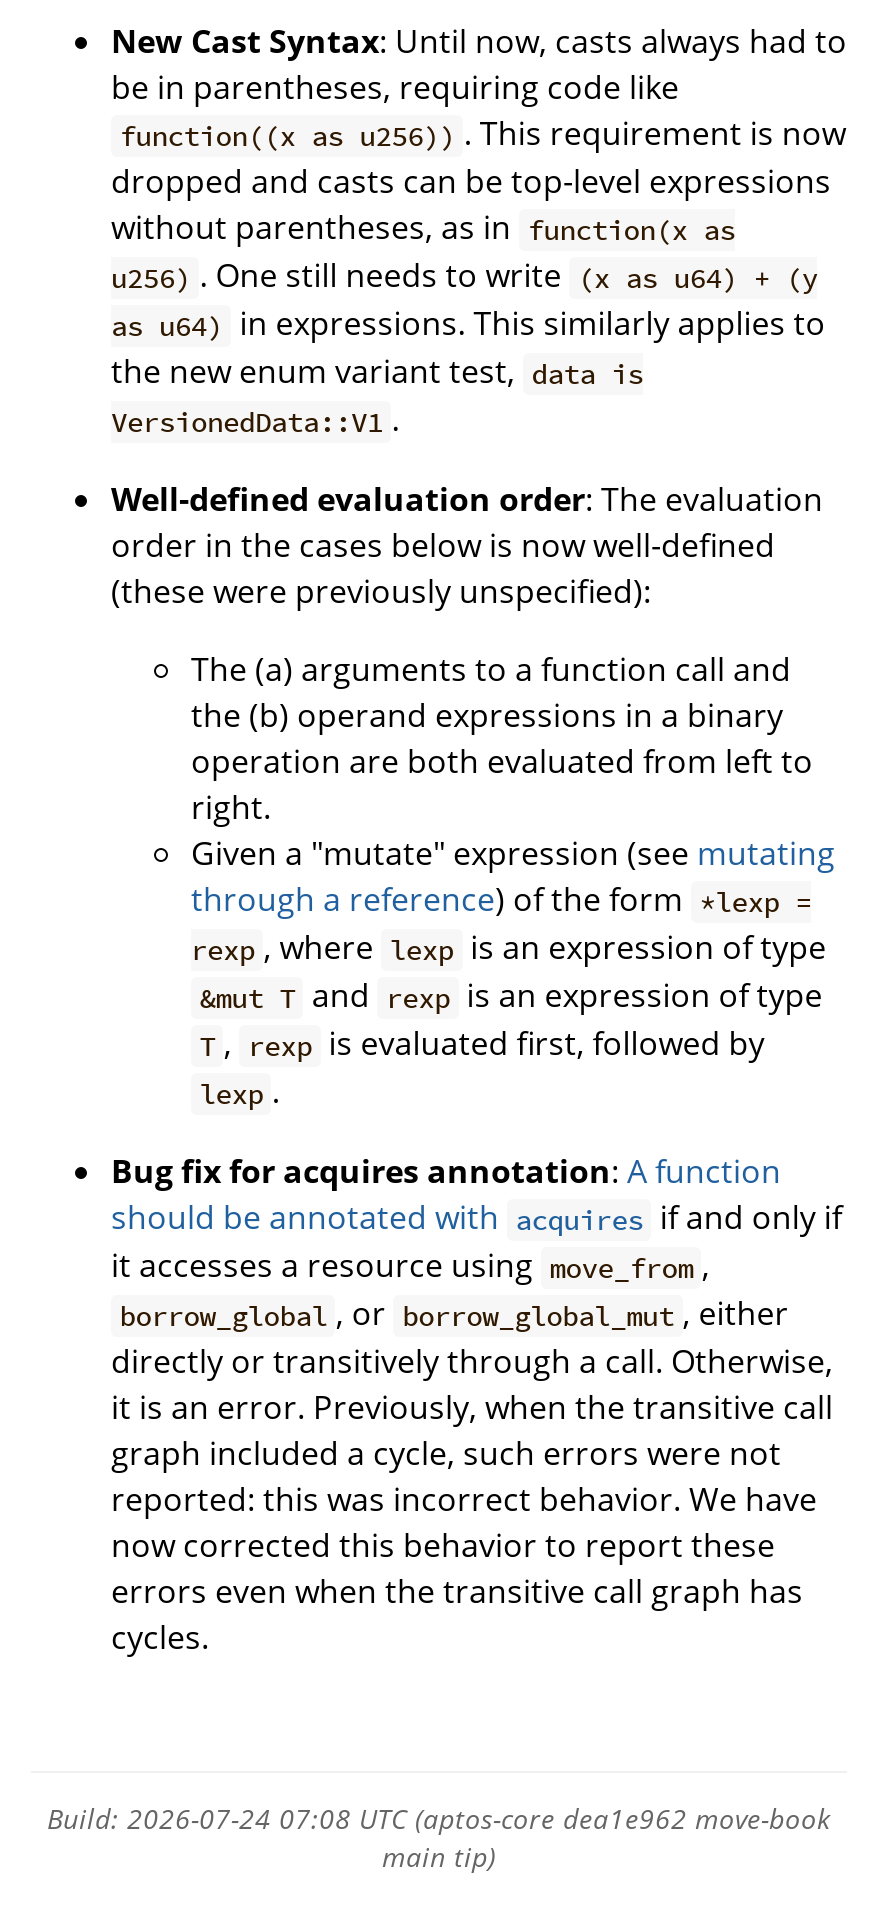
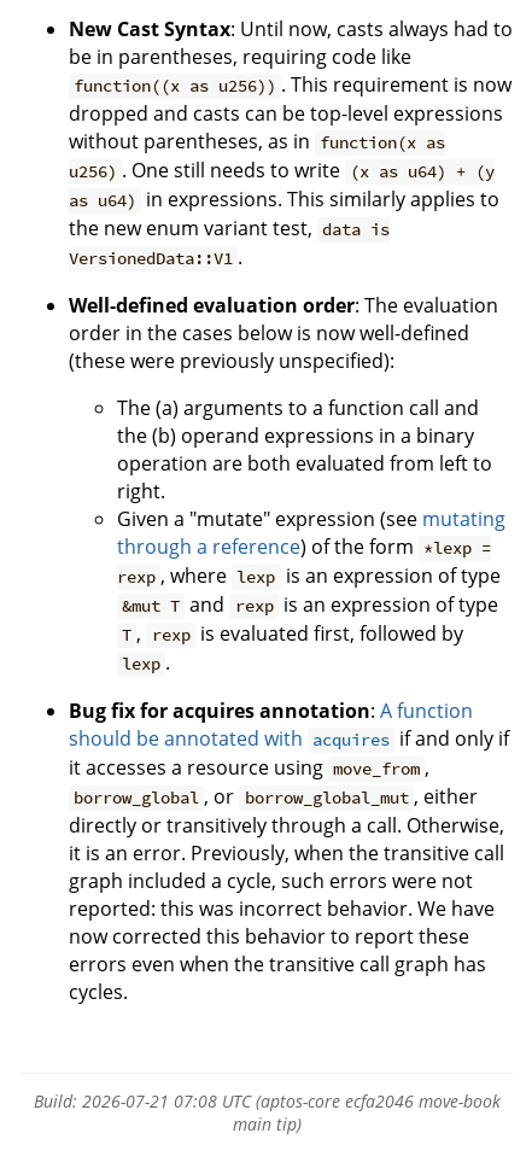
- Build: 2026-07-24 07:08 UTC (aptos-core dea1e962 move-book
+ Build: 2026-07-21 07:08 UTC (aptos-core ecfa2046 move-book
